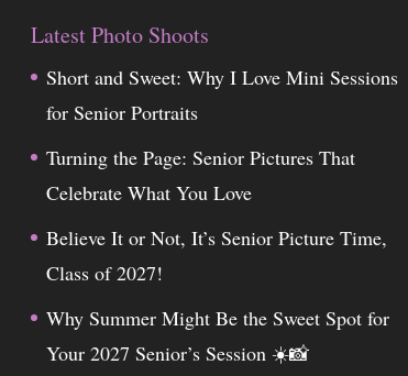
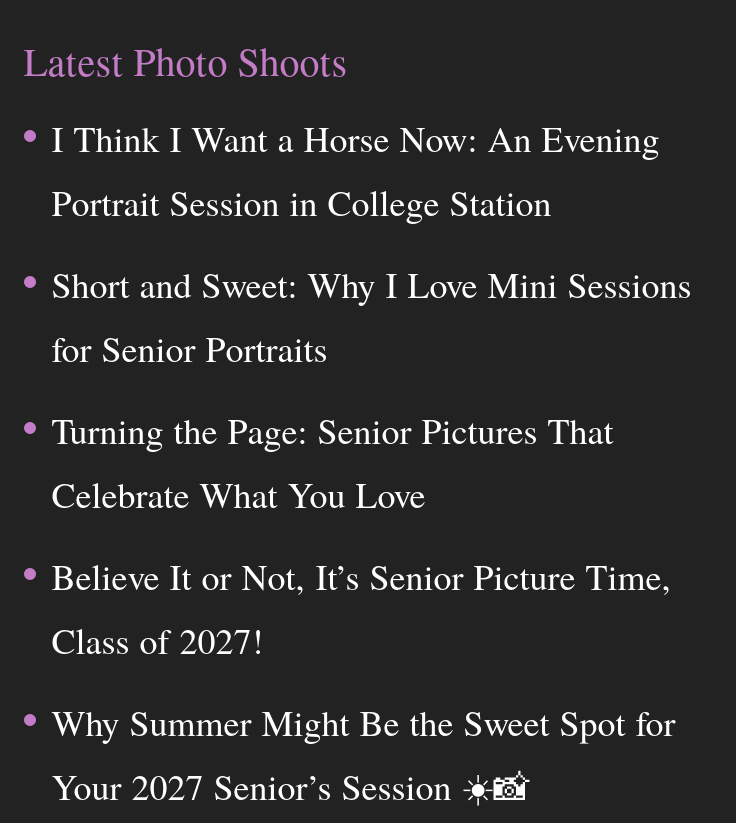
+ I Think I Want a Horse Now: An Evening
+ Portrait Session in College Station
